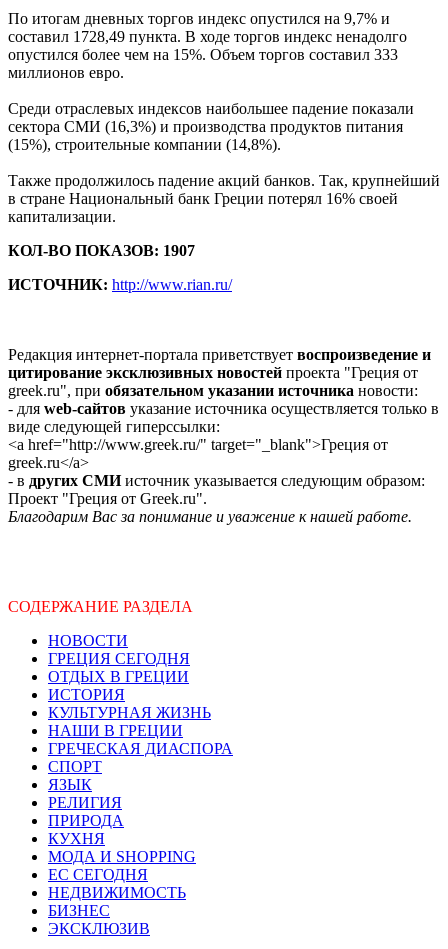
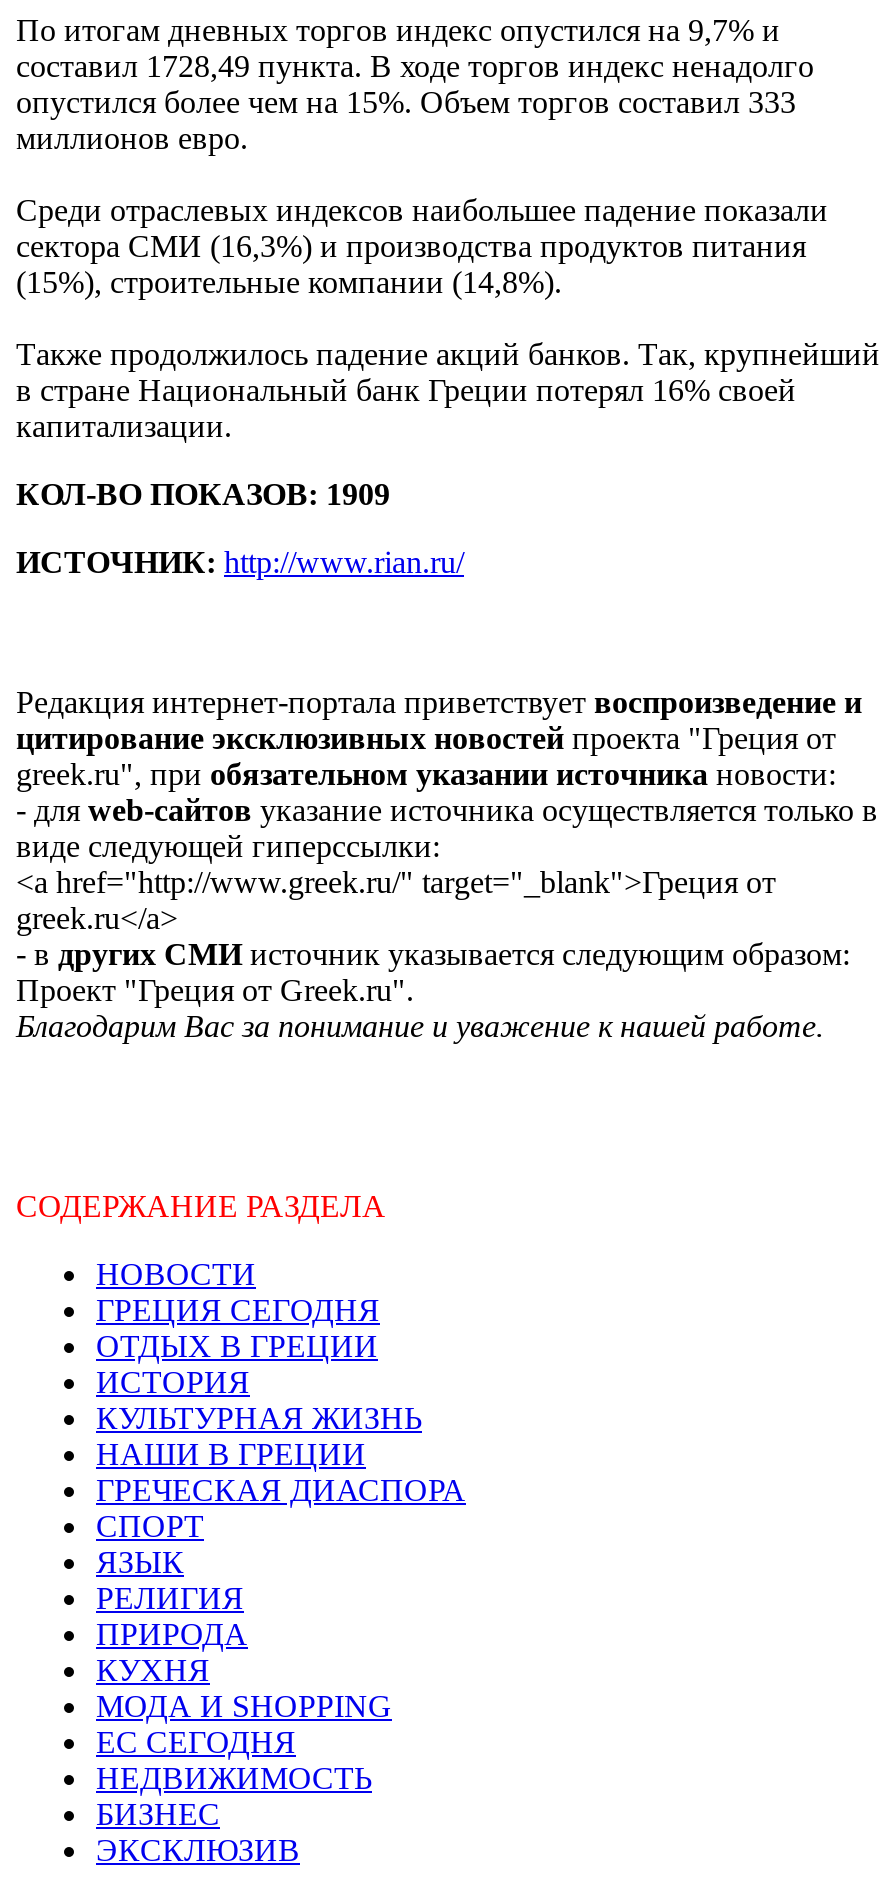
- КОЛ-ВО ПОКАЗОВ: 1907
+ КОЛ-ВО ПОКАЗОВ: 1909
